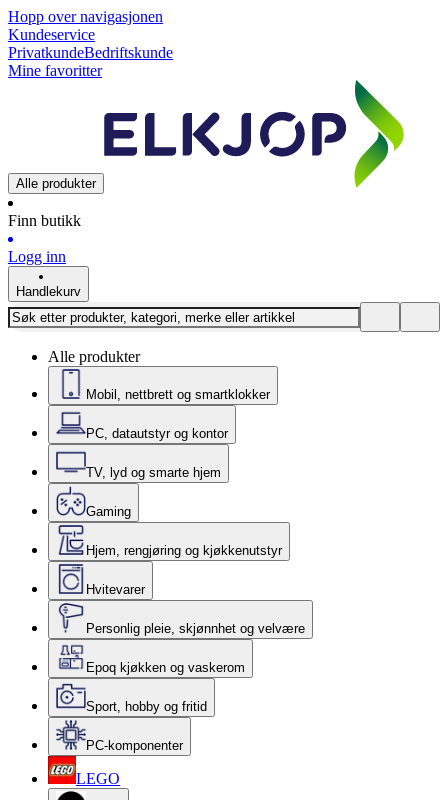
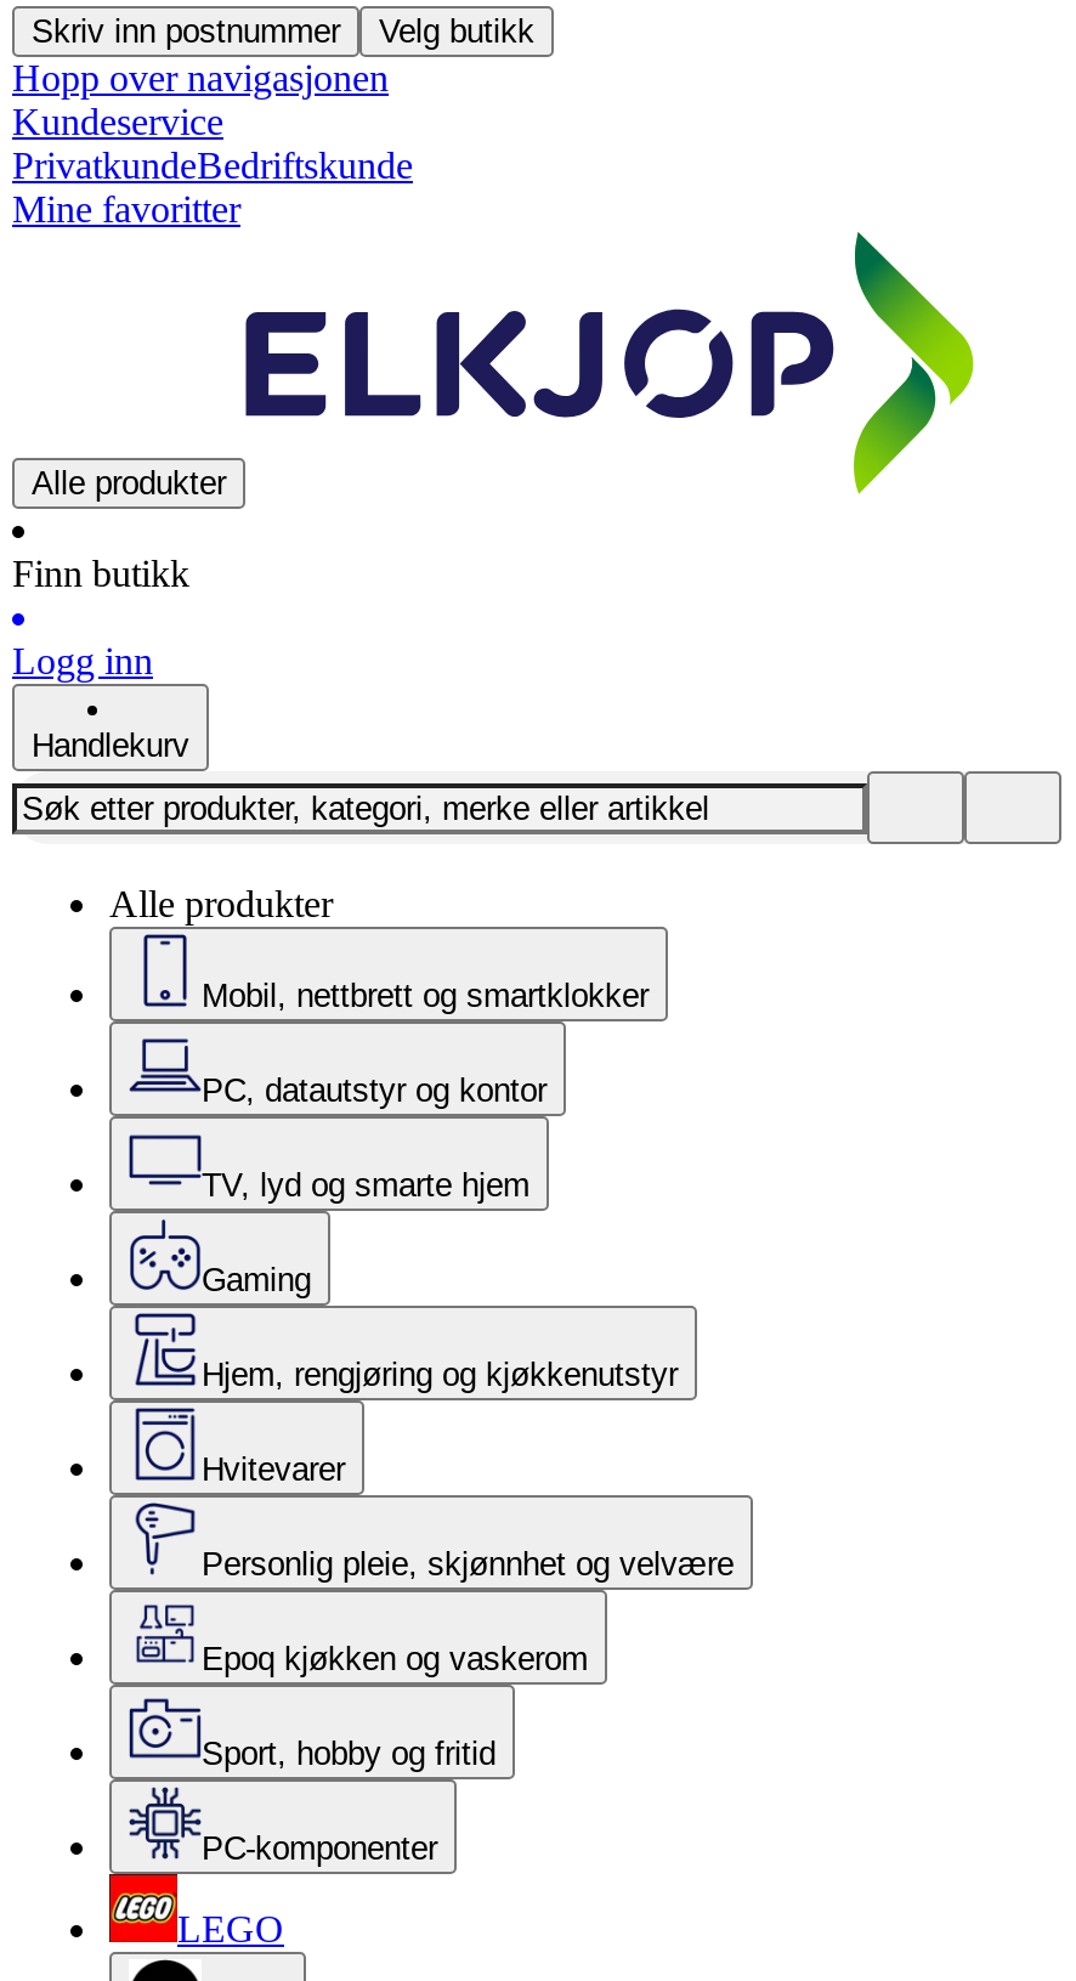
+ Skriv inn postnummer
+ Velg butikk
